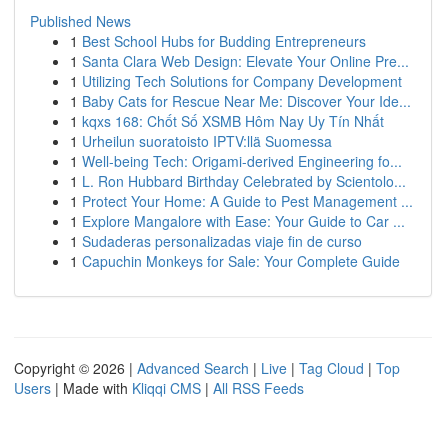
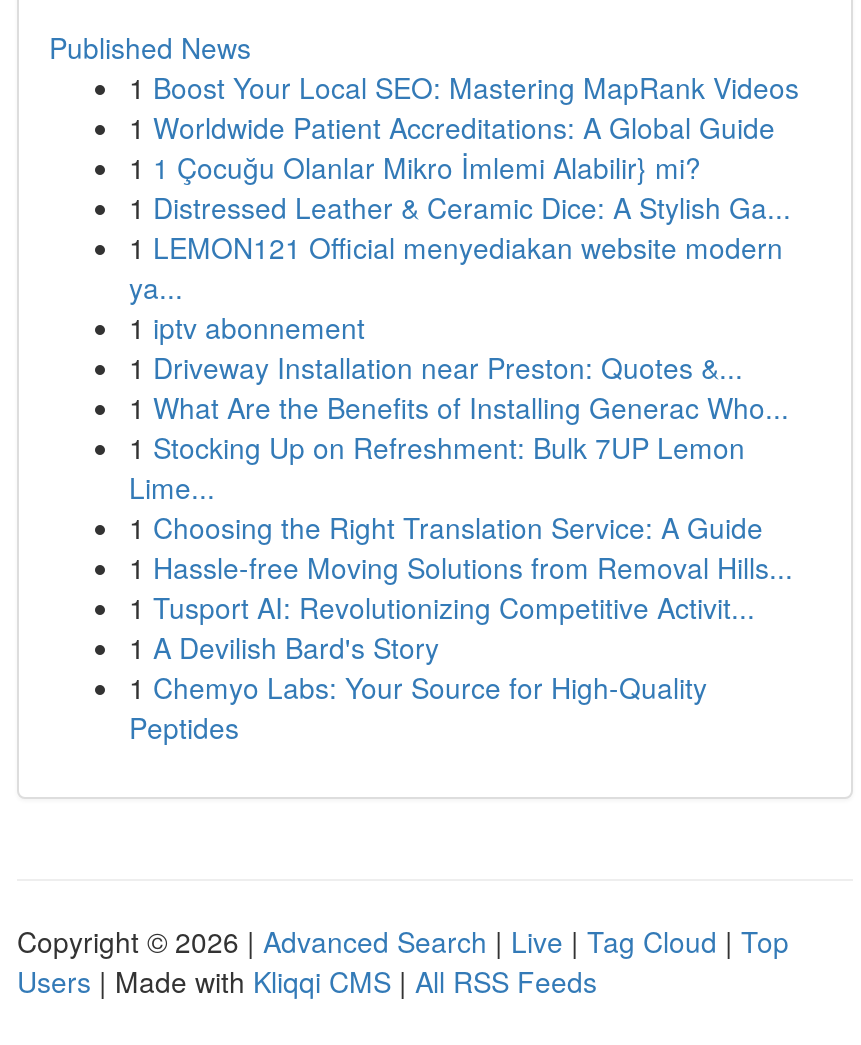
- 1 Best School Hubs for Budding Entrepreneurs
- 1 Santa Clara Web Design: Elevate Your Online Pre...
- 1 Utilizing Tech Solutions for Company Development
- 1 Baby Cats for Rescue Near Me: Discover Your Ide...
- 1 kqxs 168: Chốt Số XSMB Hôm Nay Uy Tín Nhất
- 1 Urheilun suoratoisto IPTV:llä Suomessa
- 1 Well-being Tech: Origami-derived Engineering fo...
- 1 L. Ron Hubbard Birthday Celebrated by Scientolo...
- 1 Protect Your Home: A Guide to Pest Management ...
- 1 Explore Mangalore with Ease: Your Guide to Car ...
- 1 Sudaderas personalizadas viaje fin de curso
- 1 Capuchin Monkeys for Sale: Your Complete Guide
+ 1 Boost Your Local SEO: Mastering MapRank Videos
+ 1 Worldwide Patient Accreditations: A Global Guide
+ 1 1 Çocuğu Olanlar Mikro İmlemi Alabilir} mi?
+ 1 Distressed Leather & Ceramic Dice: A Stylish Ga...
+ 1 LEMON121 Official menyediakan website modern
+ ya...
+ 1 iptv abonnement
+ 1 Driveway Installation near Preston: Quotes &...
+ 1 What Are the Benefits of Installing Generac Who...
+ 1 Stocking Up on Refreshment: Bulk 7UP Lemon
+ Lime...
+ 1 Choosing the Right Translation Service: A Guide
+ 1 Hassle-free Moving Solutions from Removal Hills...
+ 1 Tusport AI: Revolutionizing Competitive Activit...
+ 1 A Devilish Bard's Story
+ 1 Chemyo Labs: Your Source for High-Quality
+ Peptides
